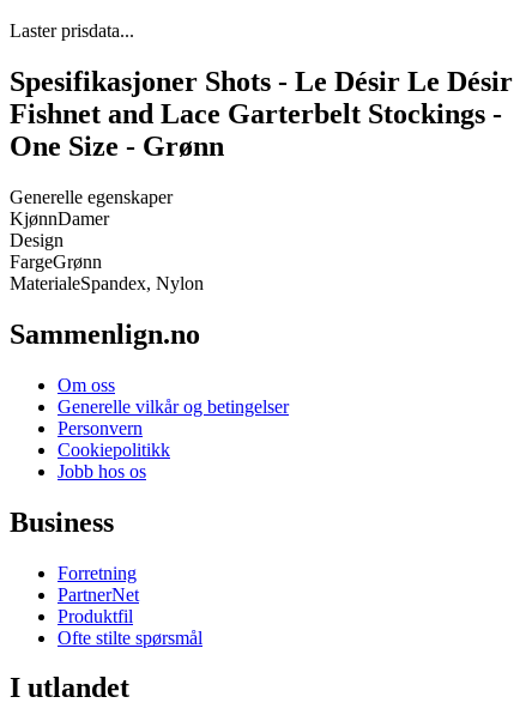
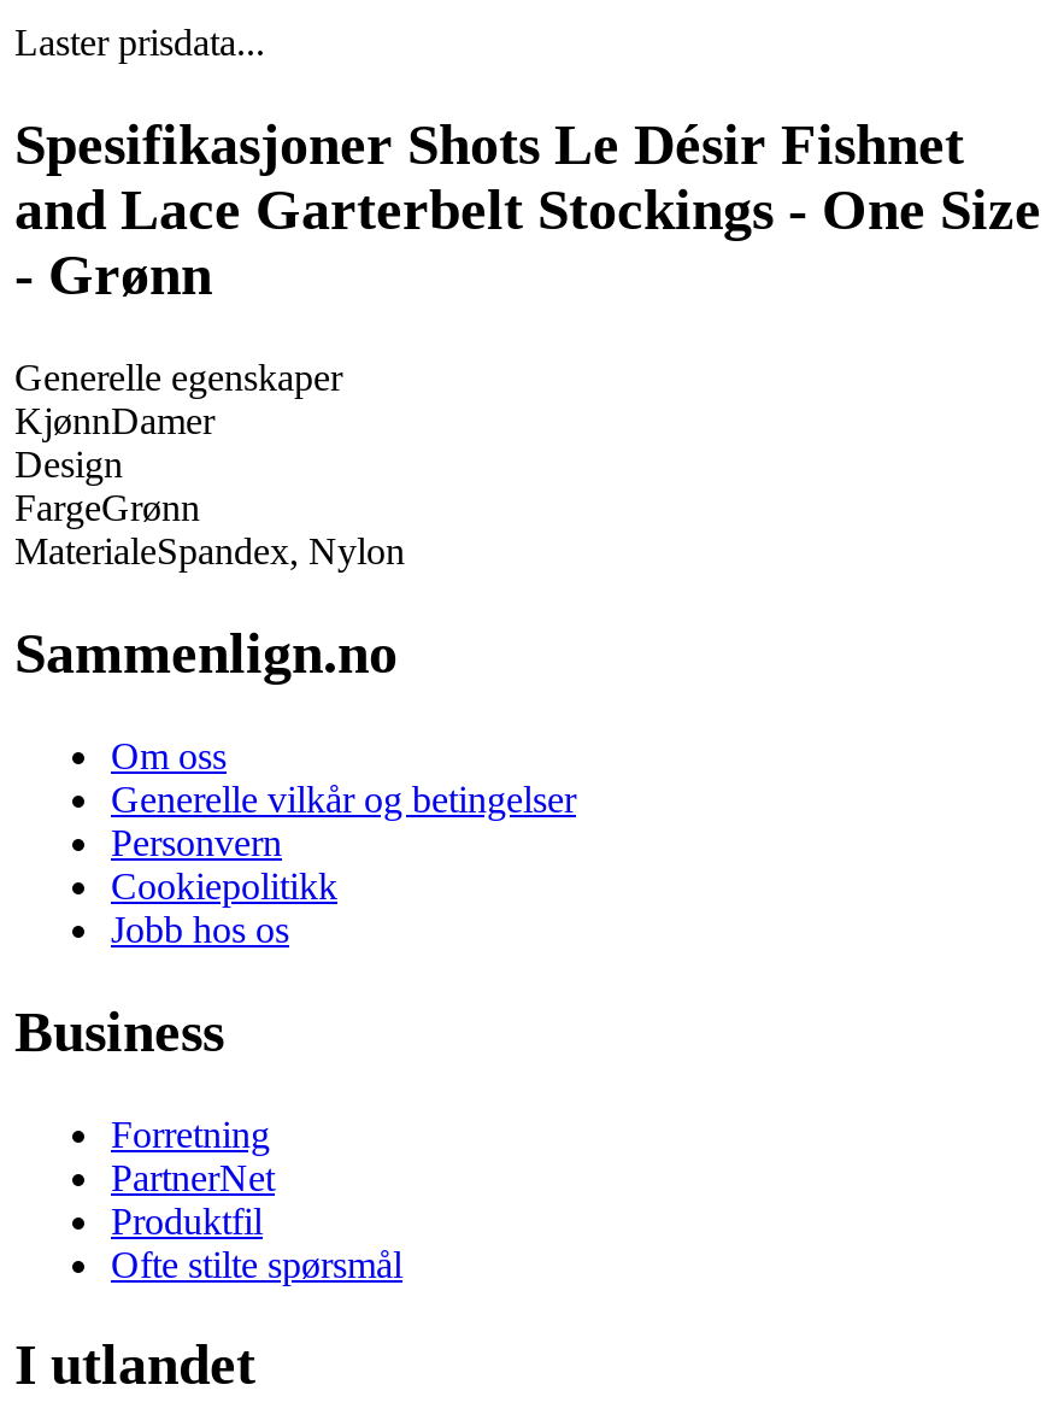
- Spesifikasjoner Shots - Le Désir Le Désir
- Fishnet and Lace Garterbelt Stockings -
- One Size - Grønn
+ Spesifikasjoner Shots Le Désir Fishnet
+ and Lace Garterbelt Stockings - One Size
+ - Grønn
